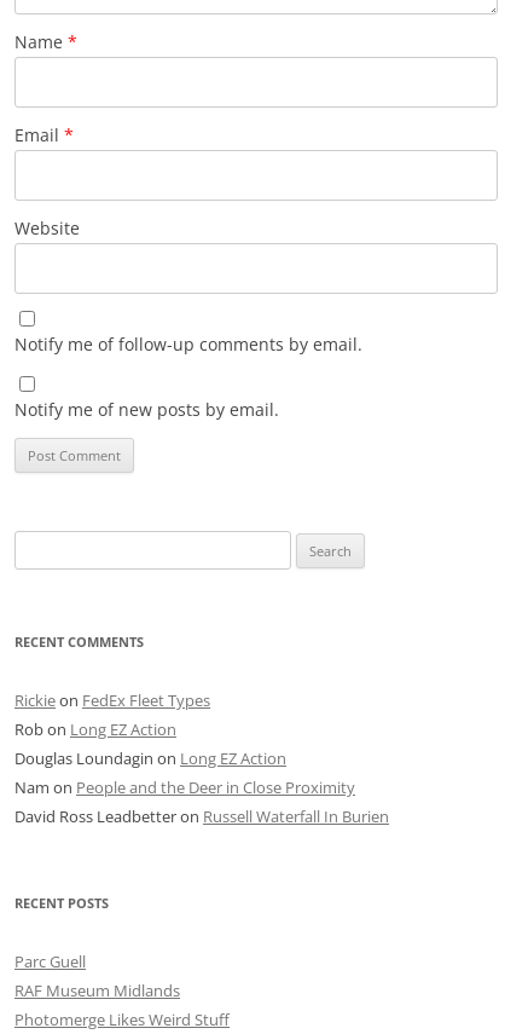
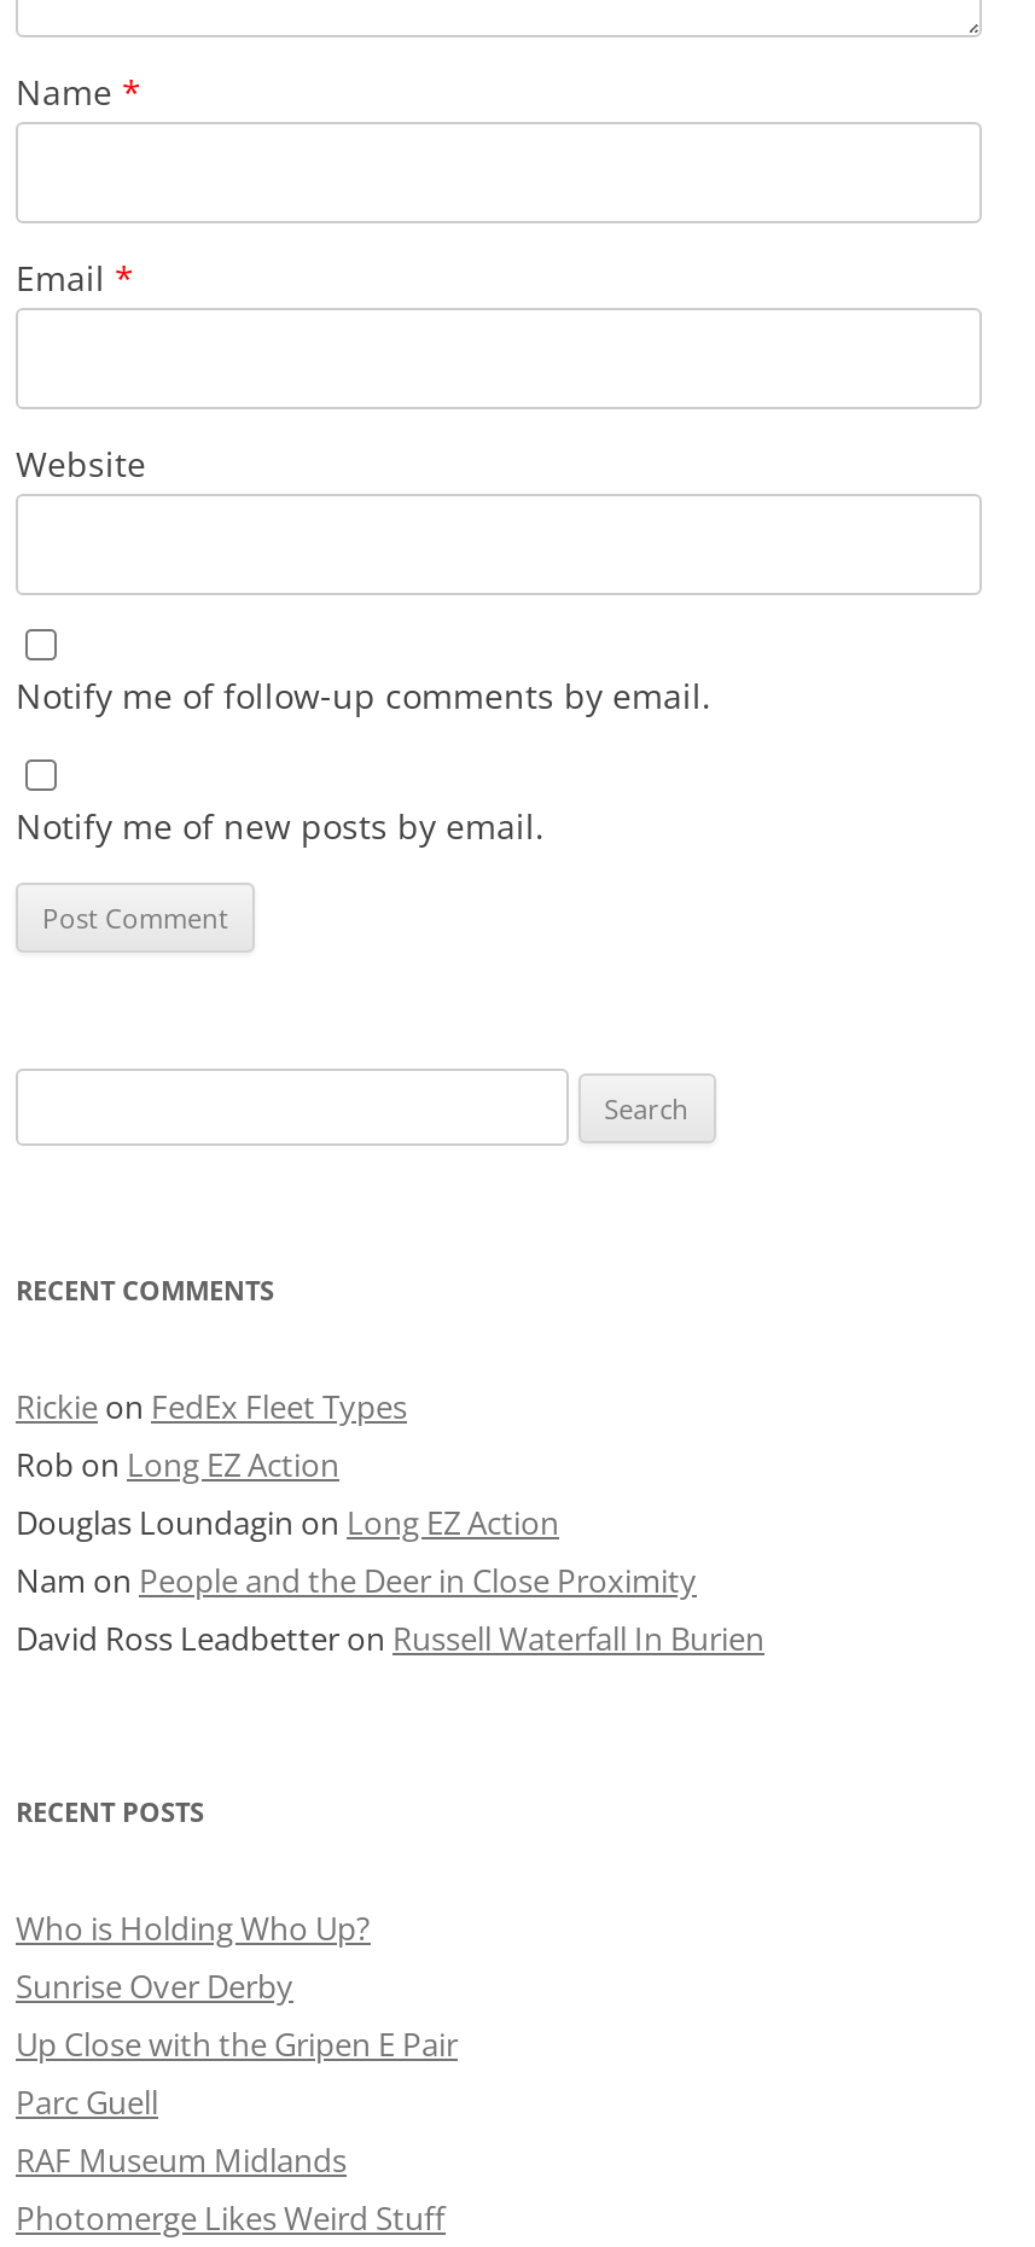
+ Who is Holding Who Up?
+ Sunrise Over Derby
+ Up Close with the Gripen E Pair
